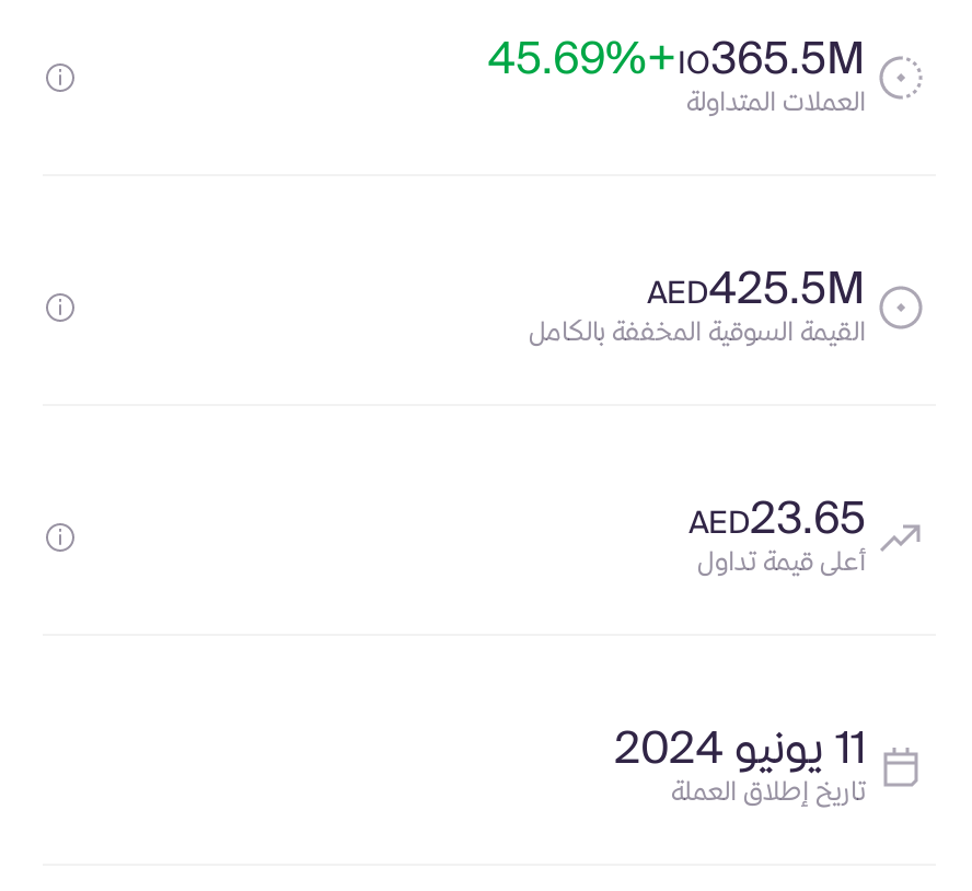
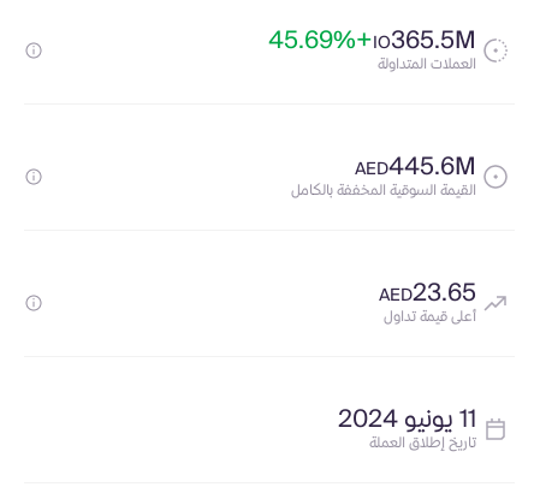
- AED 425.5M
+ AED 445.6M
